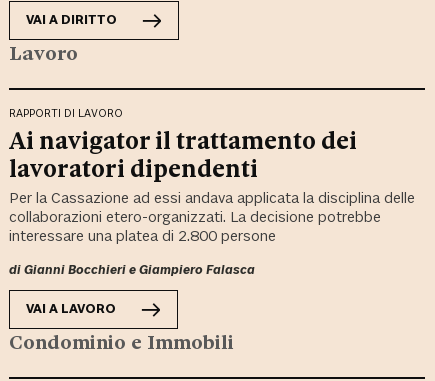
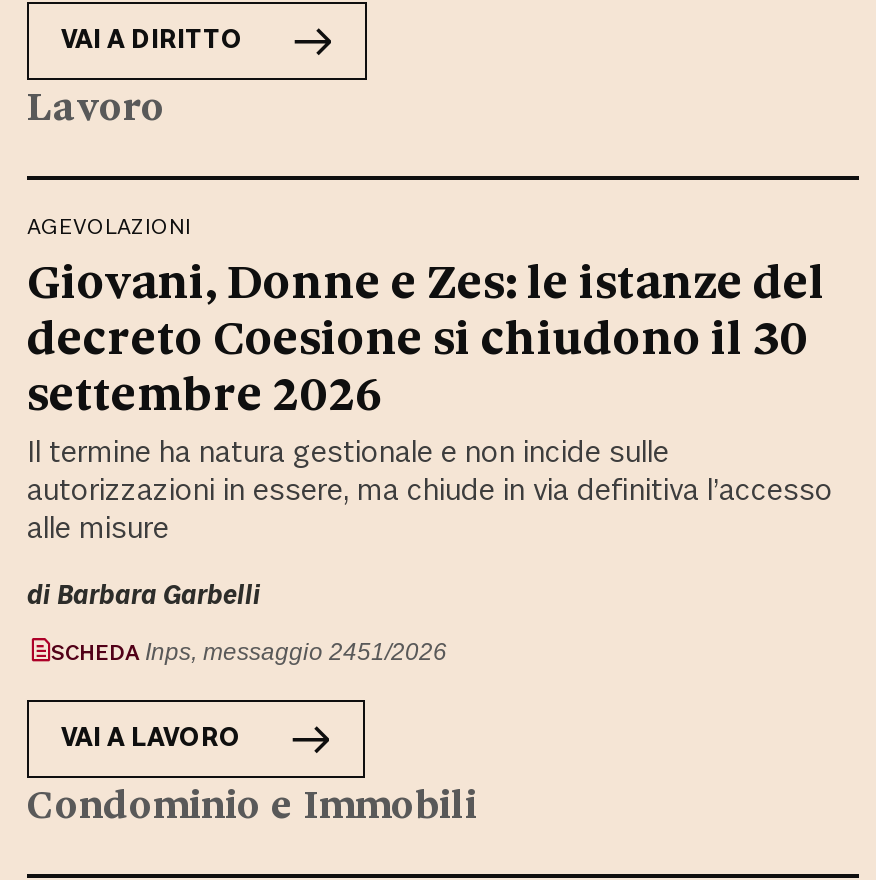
- RAPPORTI DI LAVORO
- Ai navigator il trattamento dei
- lavoratori dipendenti
- Per la Cassazione ad essi andava applicata la disciplina delle
- collaborazioni etero-organizzati. La decisione potrebbe
- interessare una platea di 2.800 persone
- di Gianni Bocchieri e Giampiero Falasca
+ AGEVOLAZIONI
+ Giovani, Donne e Zes: le istanze del
+ decreto Coesione si chiudono il 30
+ settembre 2026
+ Il termine ha natura gestionale e non incide sulle
+ autorizzazioni in essere, ma chiude in via definitiva l’accesso
+ alle misure
+ di Barbara Garbelli
+ SCHEDA Inps, messaggio 2451/2026
